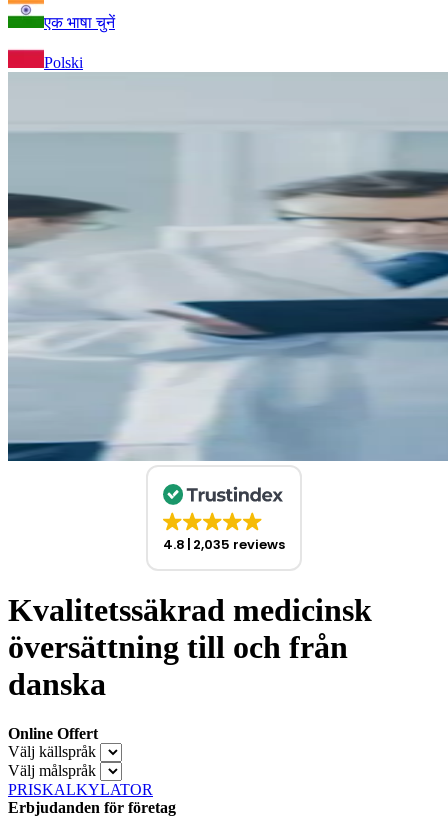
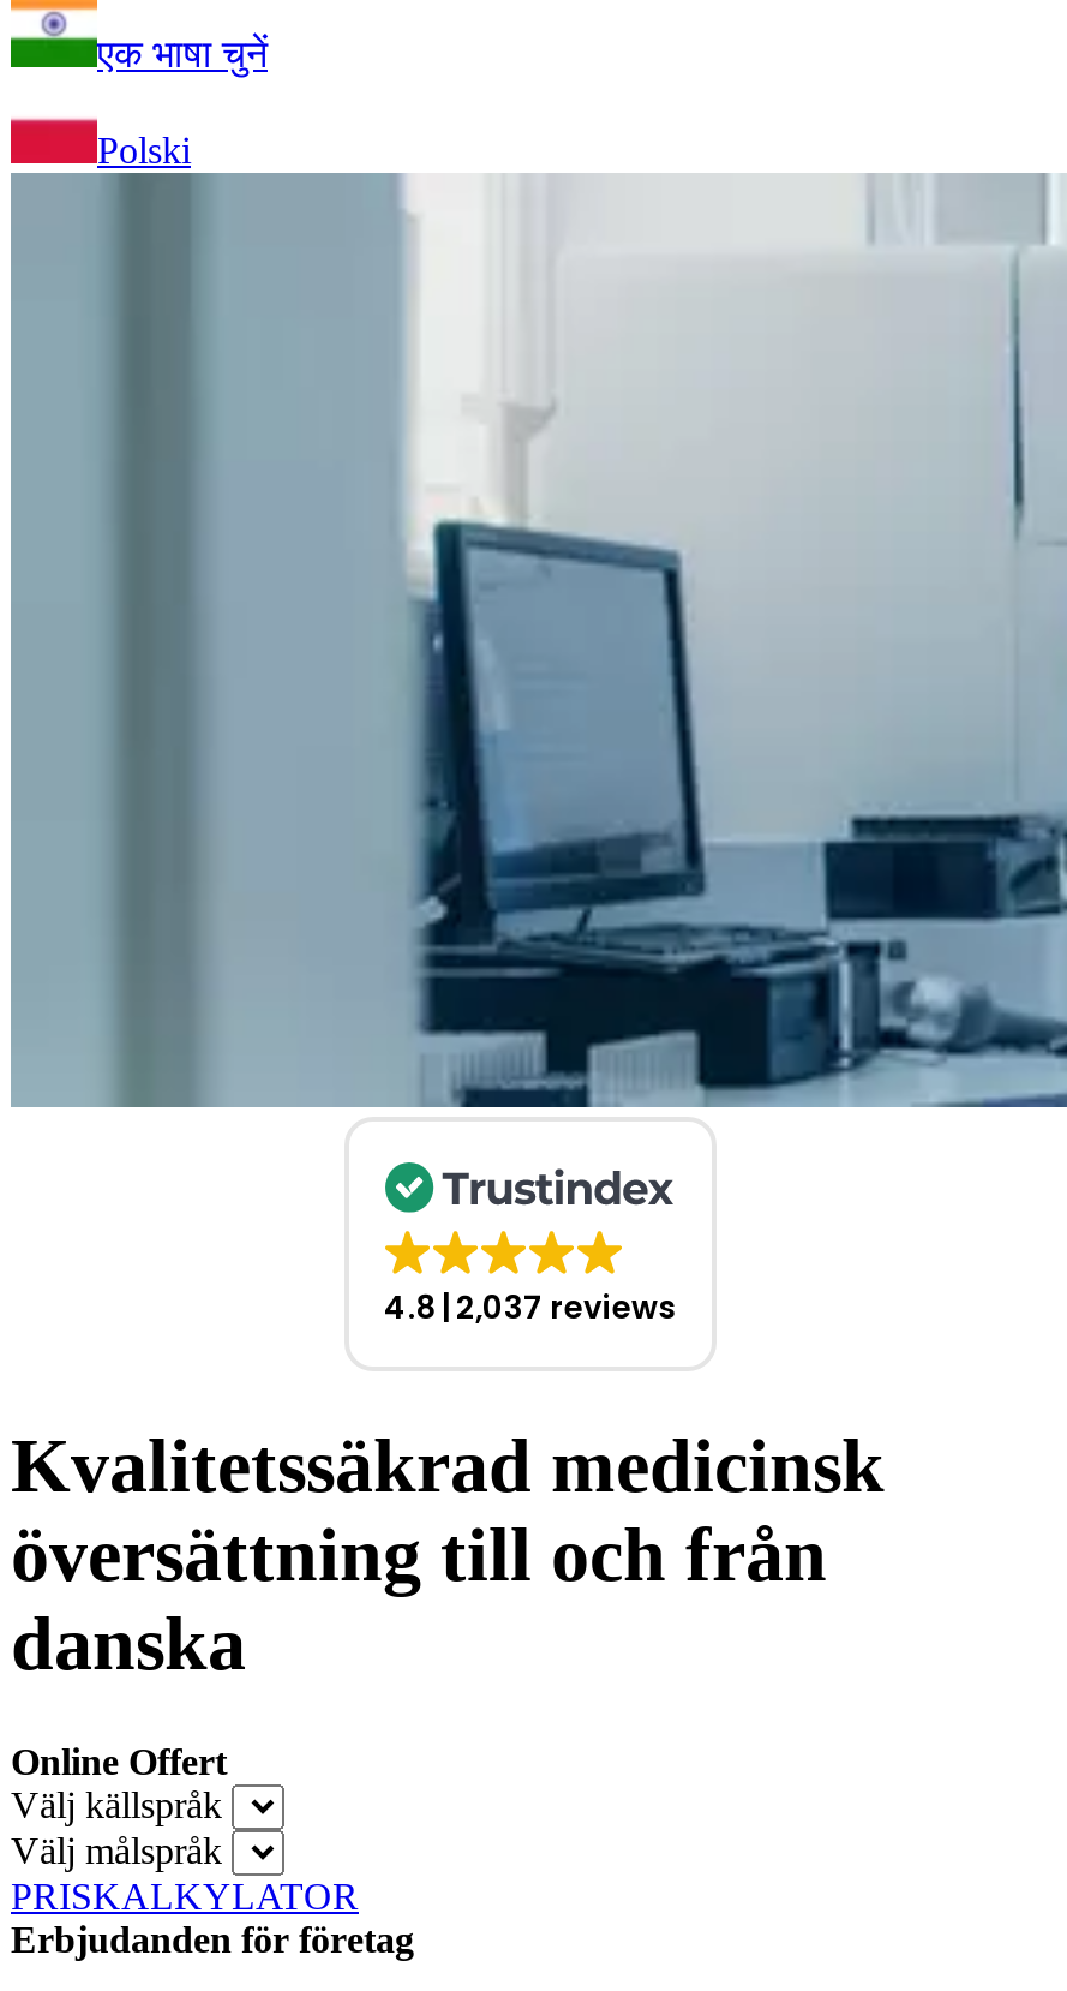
- [image]
+ [image]

- 4.8 2,035 reviews
+ 4.8 2,037 reviews
